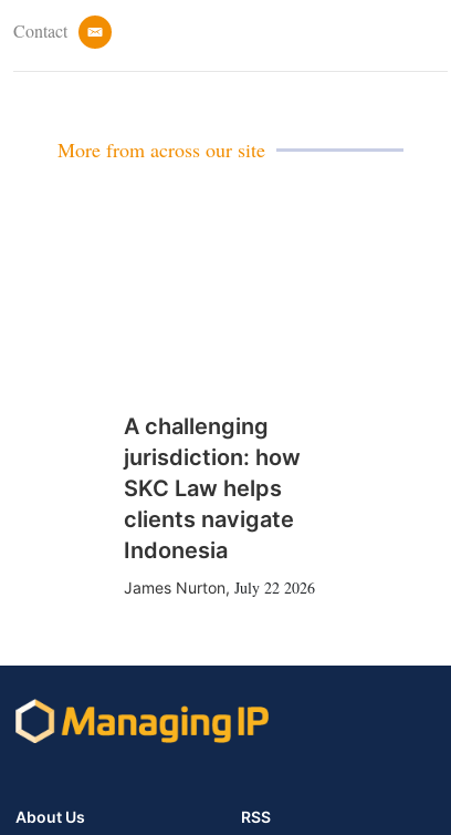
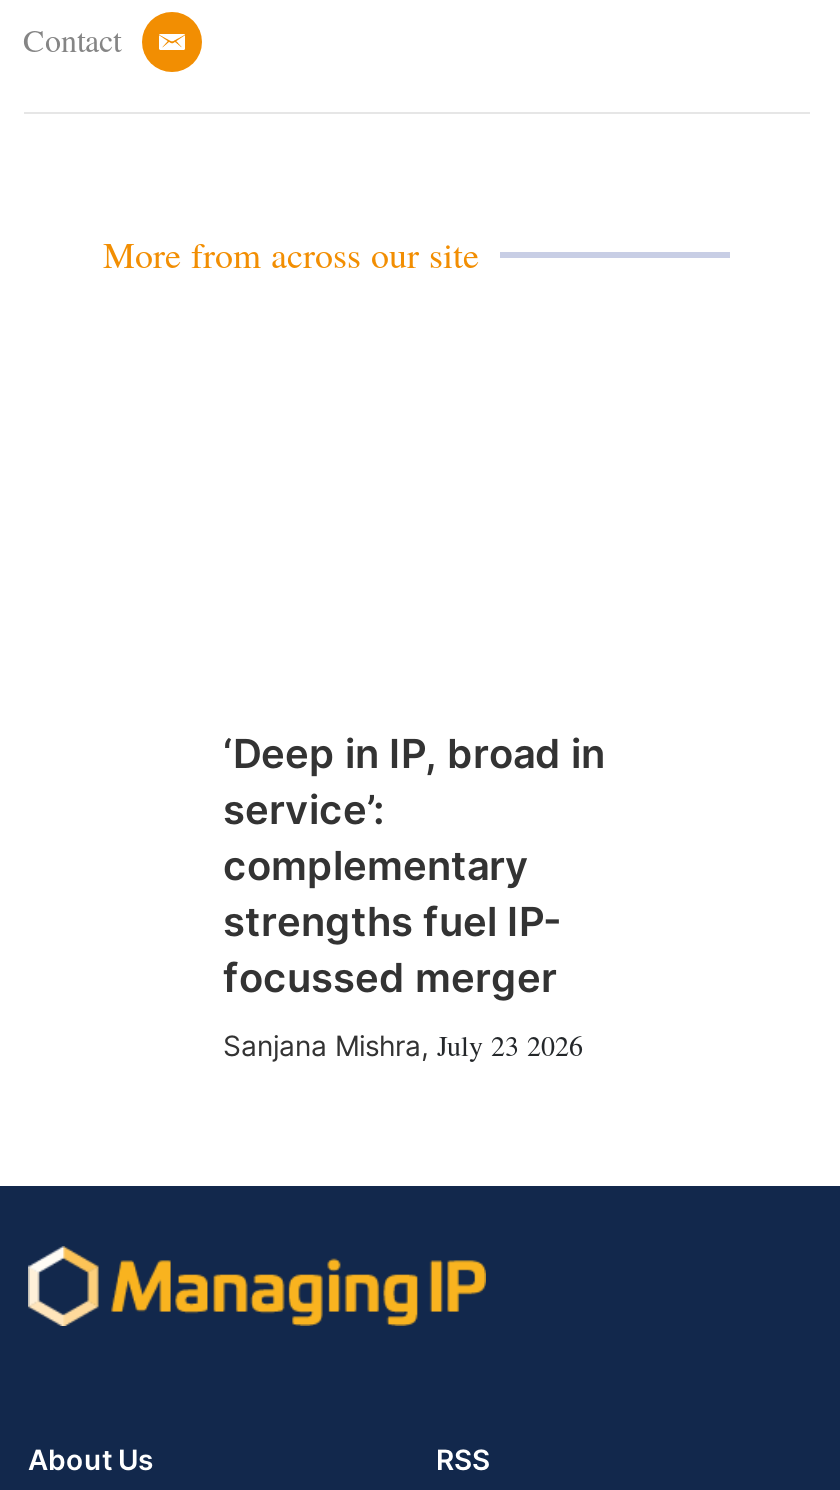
- A challenging
- jurisdiction: how
- SKC Law helps
- clients navigate
- Indonesia
+ ‘Deep in IP, broad in
+ service’:
+ complementary
+ strengths fuel IP-
+ focussed merger

- James Nurton, July 22 2026
+ Sanjana Mishra, July 23 2026
